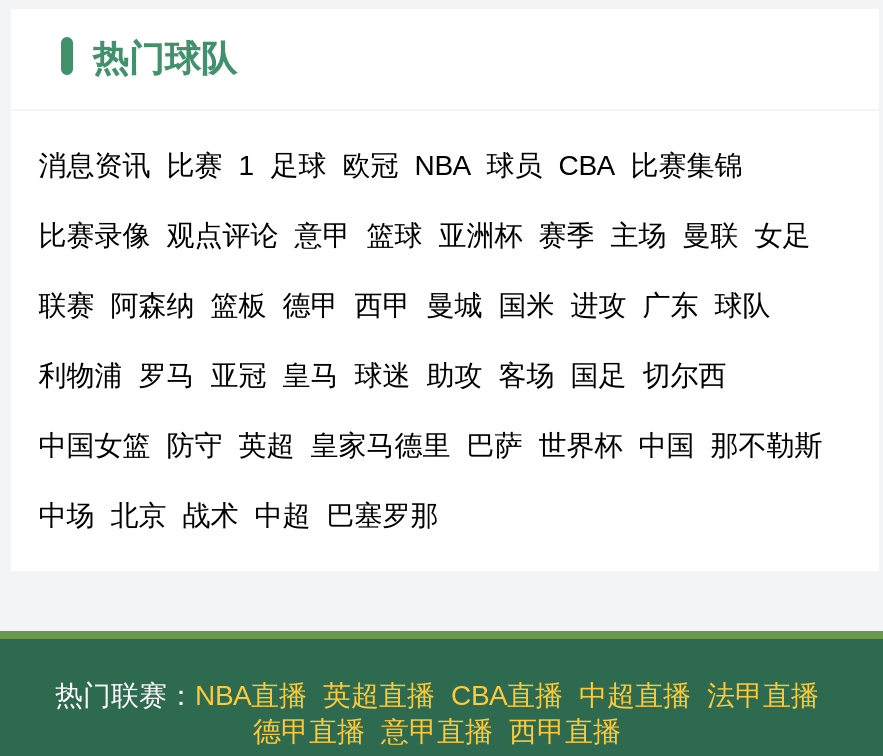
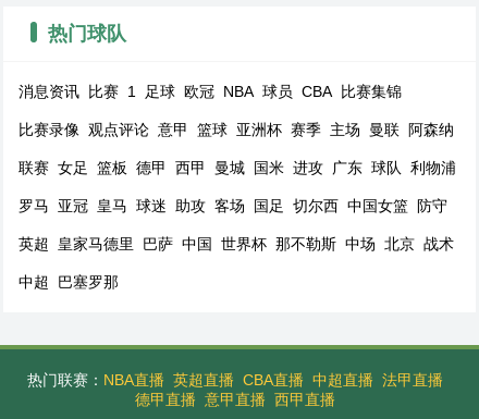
- 比赛录像 观点评论 意甲 篮球 亚洲杯 赛季 主场 曼联 女足
+ 比赛录像 观点评论 意甲 篮球 亚洲杯 赛季 主场 曼联 阿森纳

- 联赛 阿森纳 篮板 德甲 西甲 曼城 国米 进攻 广东 球队
+ 联赛 女足 篮板 德甲 西甲 曼城 国米 进攻 广东 球队 利物浦

- 利物浦 罗马 亚冠 皇马 球迷 助攻 客场 国足 切尔西
+ 罗马 亚冠 皇马 球迷 助攻 客场 国足 切尔西 中国女篮 防守

- 中国女篮 防守 英超 皇家马德里 巴萨 世界杯 中国 那不勒斯
+ 英超 皇家马德里 巴萨 中国 世界杯 那不勒斯 中场 北京 战术

- 中场 北京 战术 中超 巴塞罗那
+ 中超 巴塞罗那
